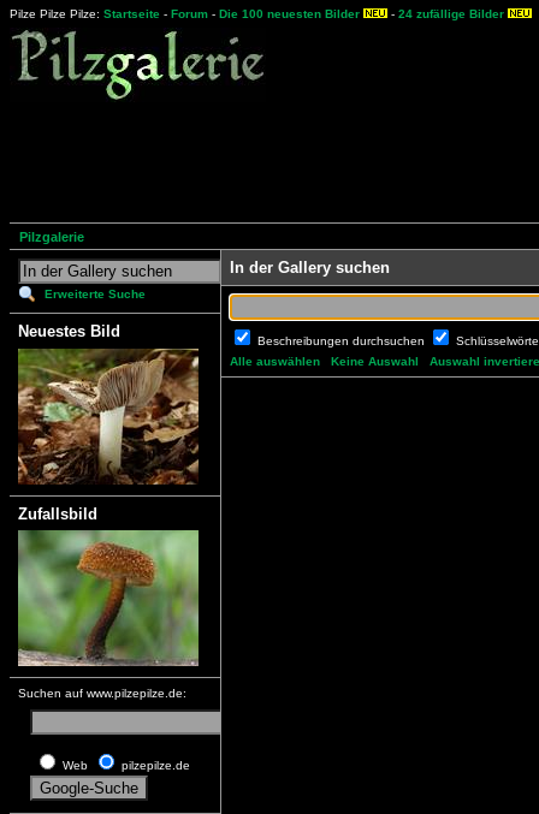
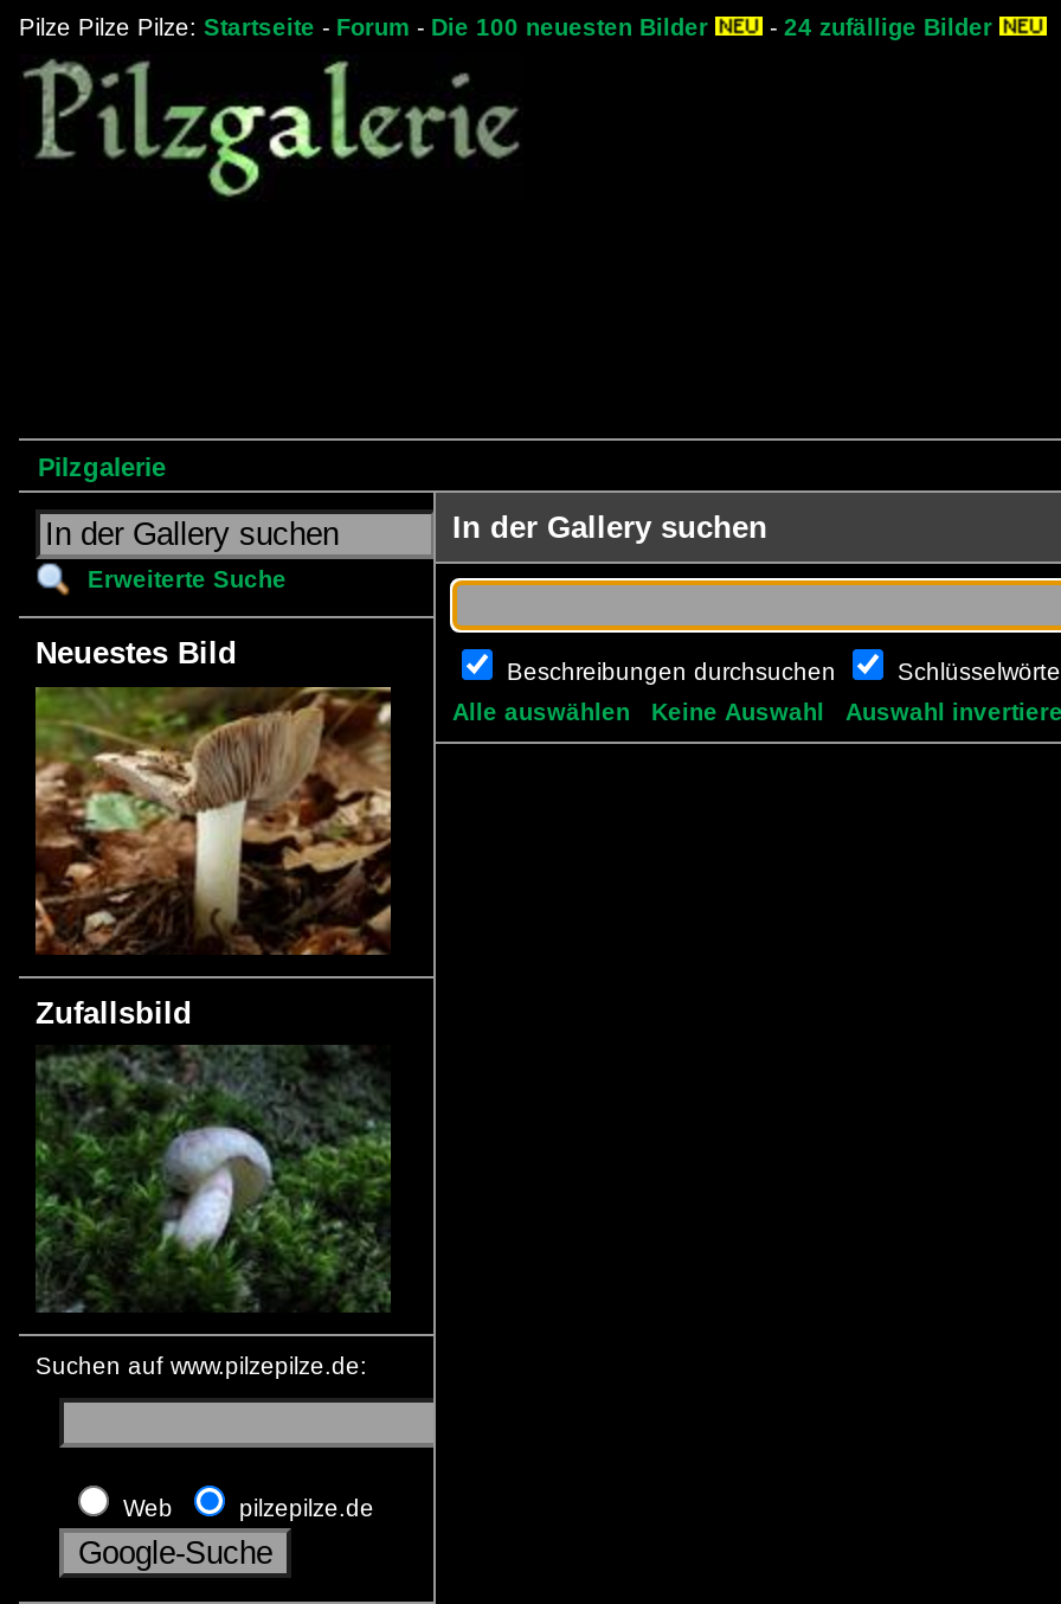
- [image]
+ [image]
